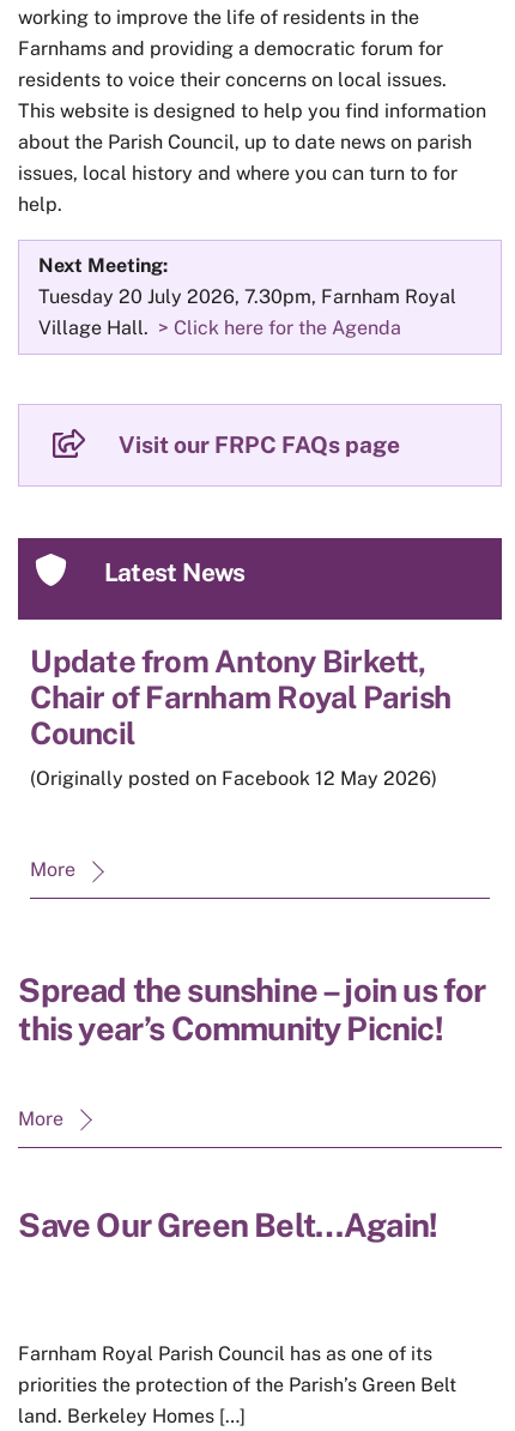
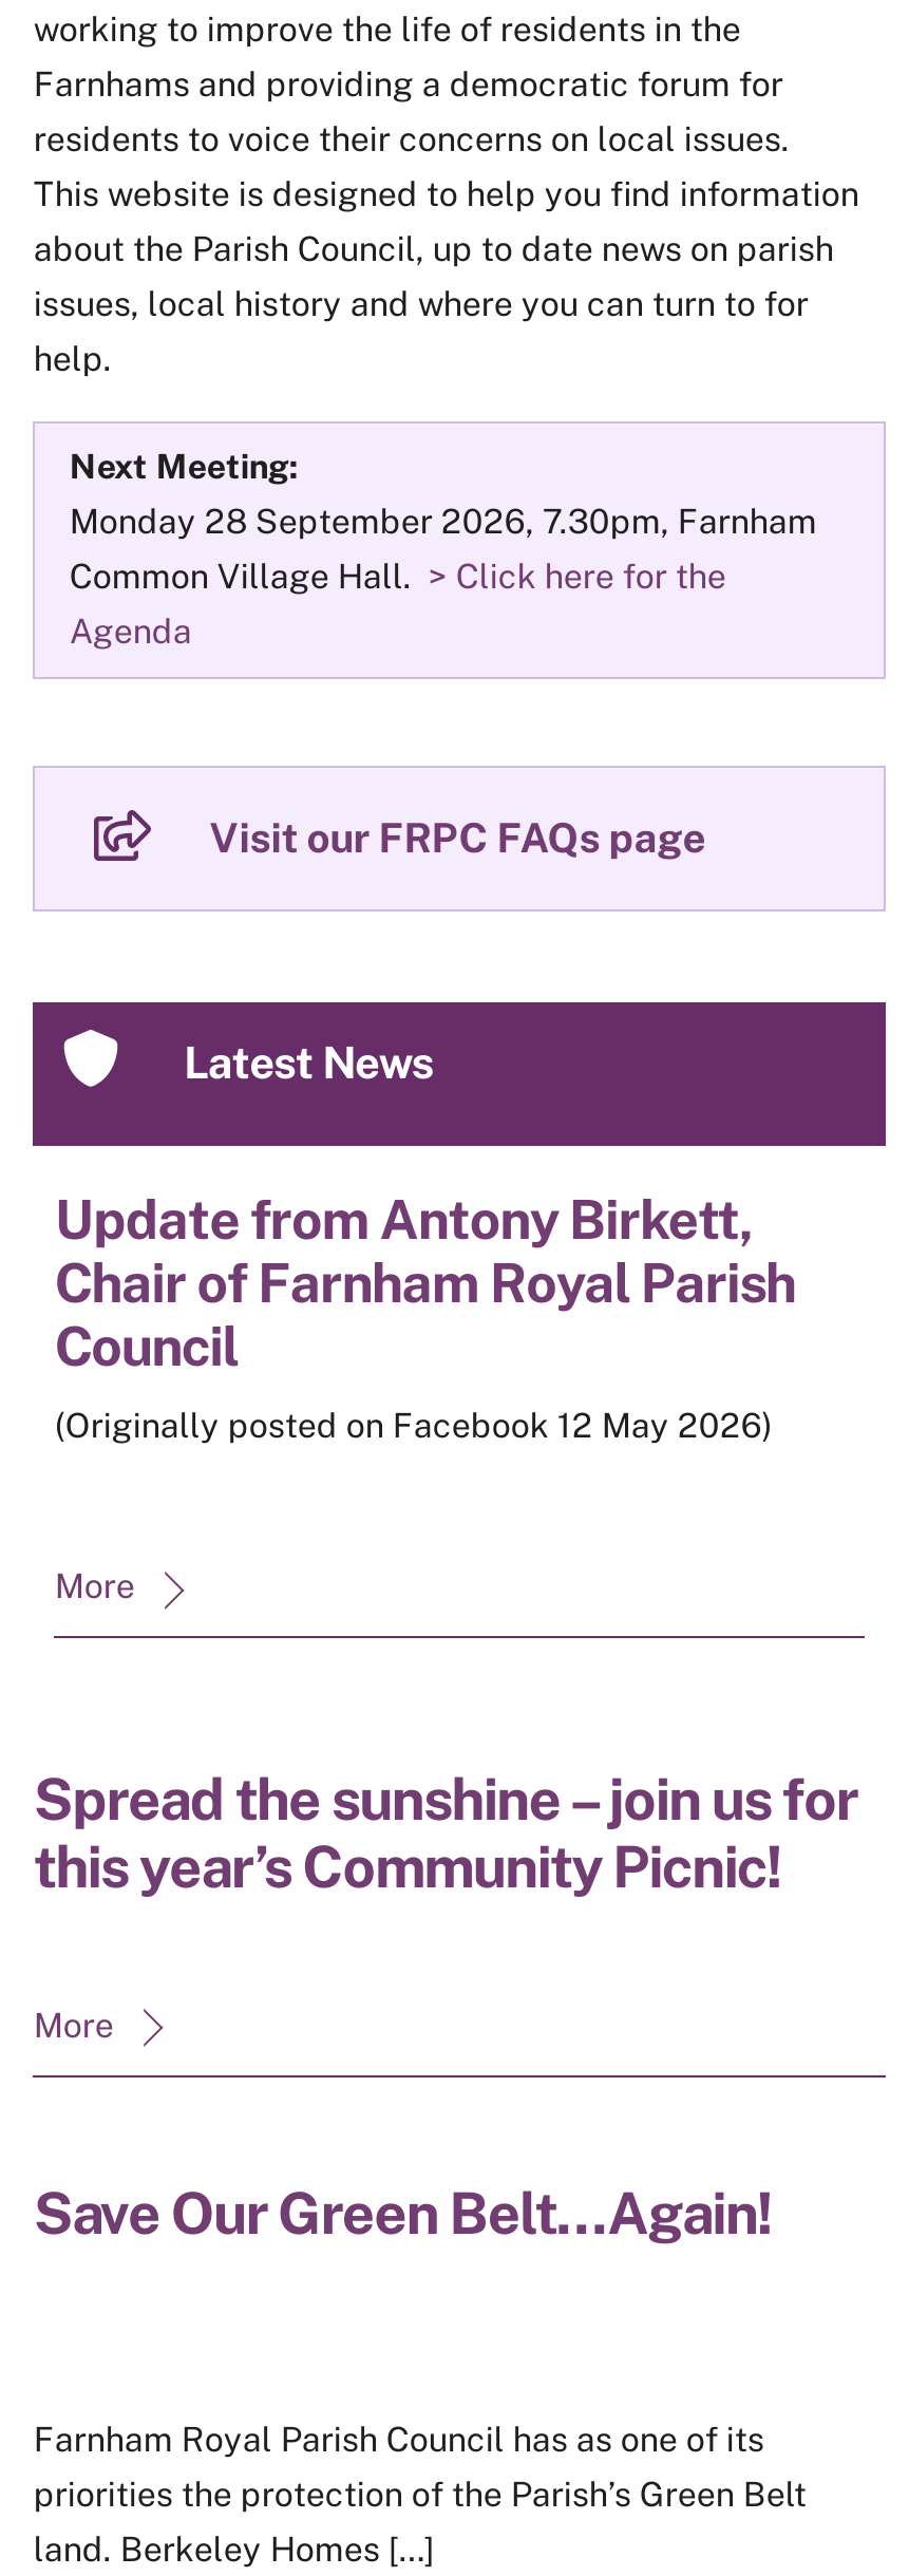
- Tuesday 20 July 2026, 7.30pm, Farnham Royal
- Village Hall. > Click here for the Agenda
+ Monday 28 September 2026, 7.30pm, Farnham
+ Common Village Hall. > Click here for the
+ Agenda
